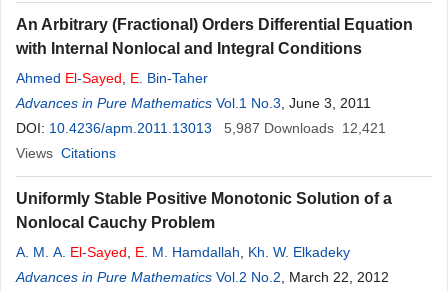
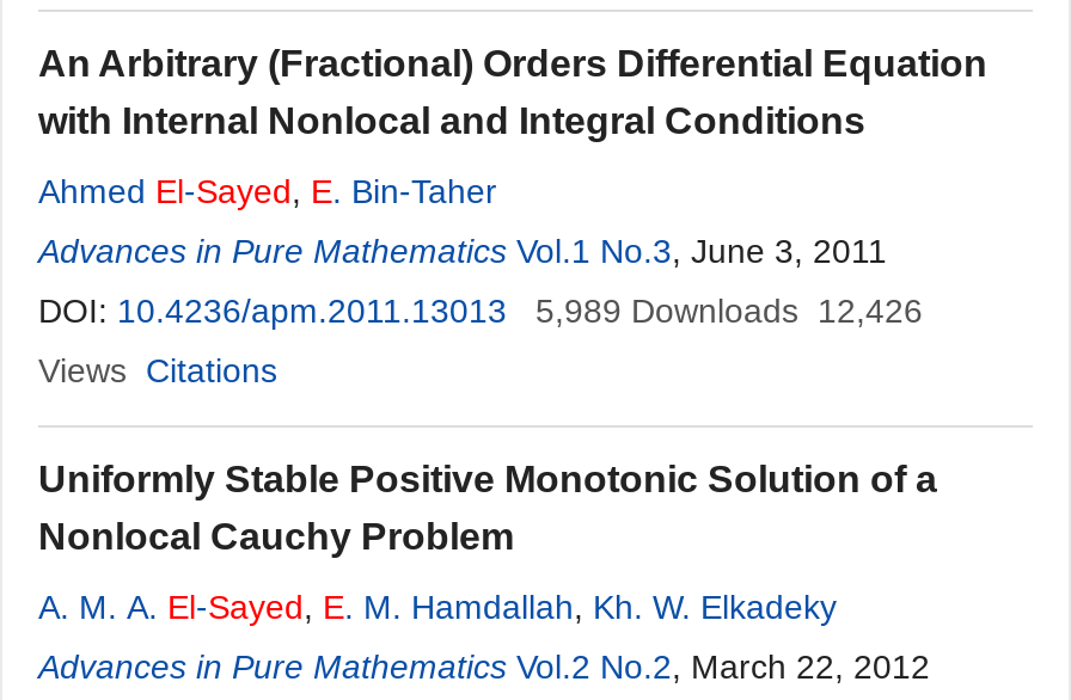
- DOI: 10.4236/apm.2011.13013 5,987 Downloads 12,421
+ DOI: 10.4236/apm.2011.13013 5,989 Downloads 12,426
